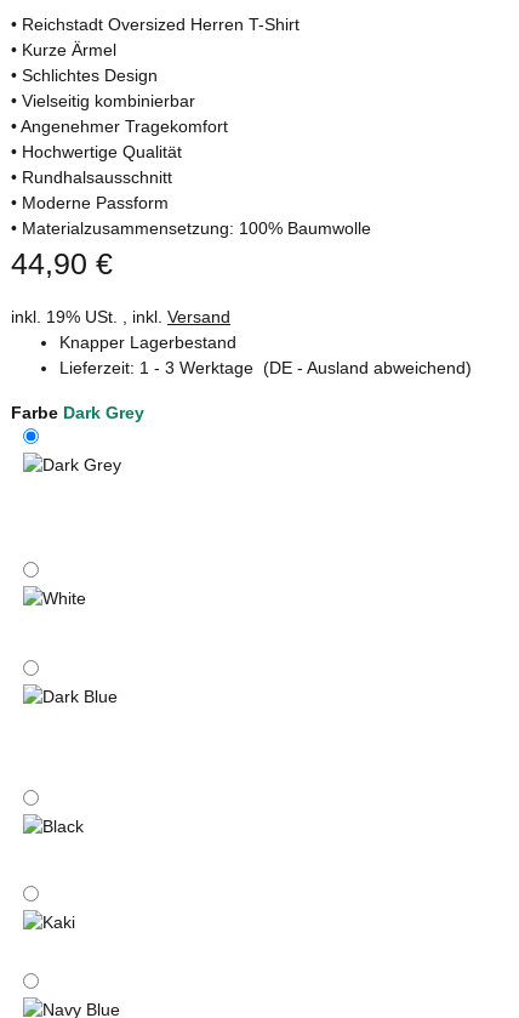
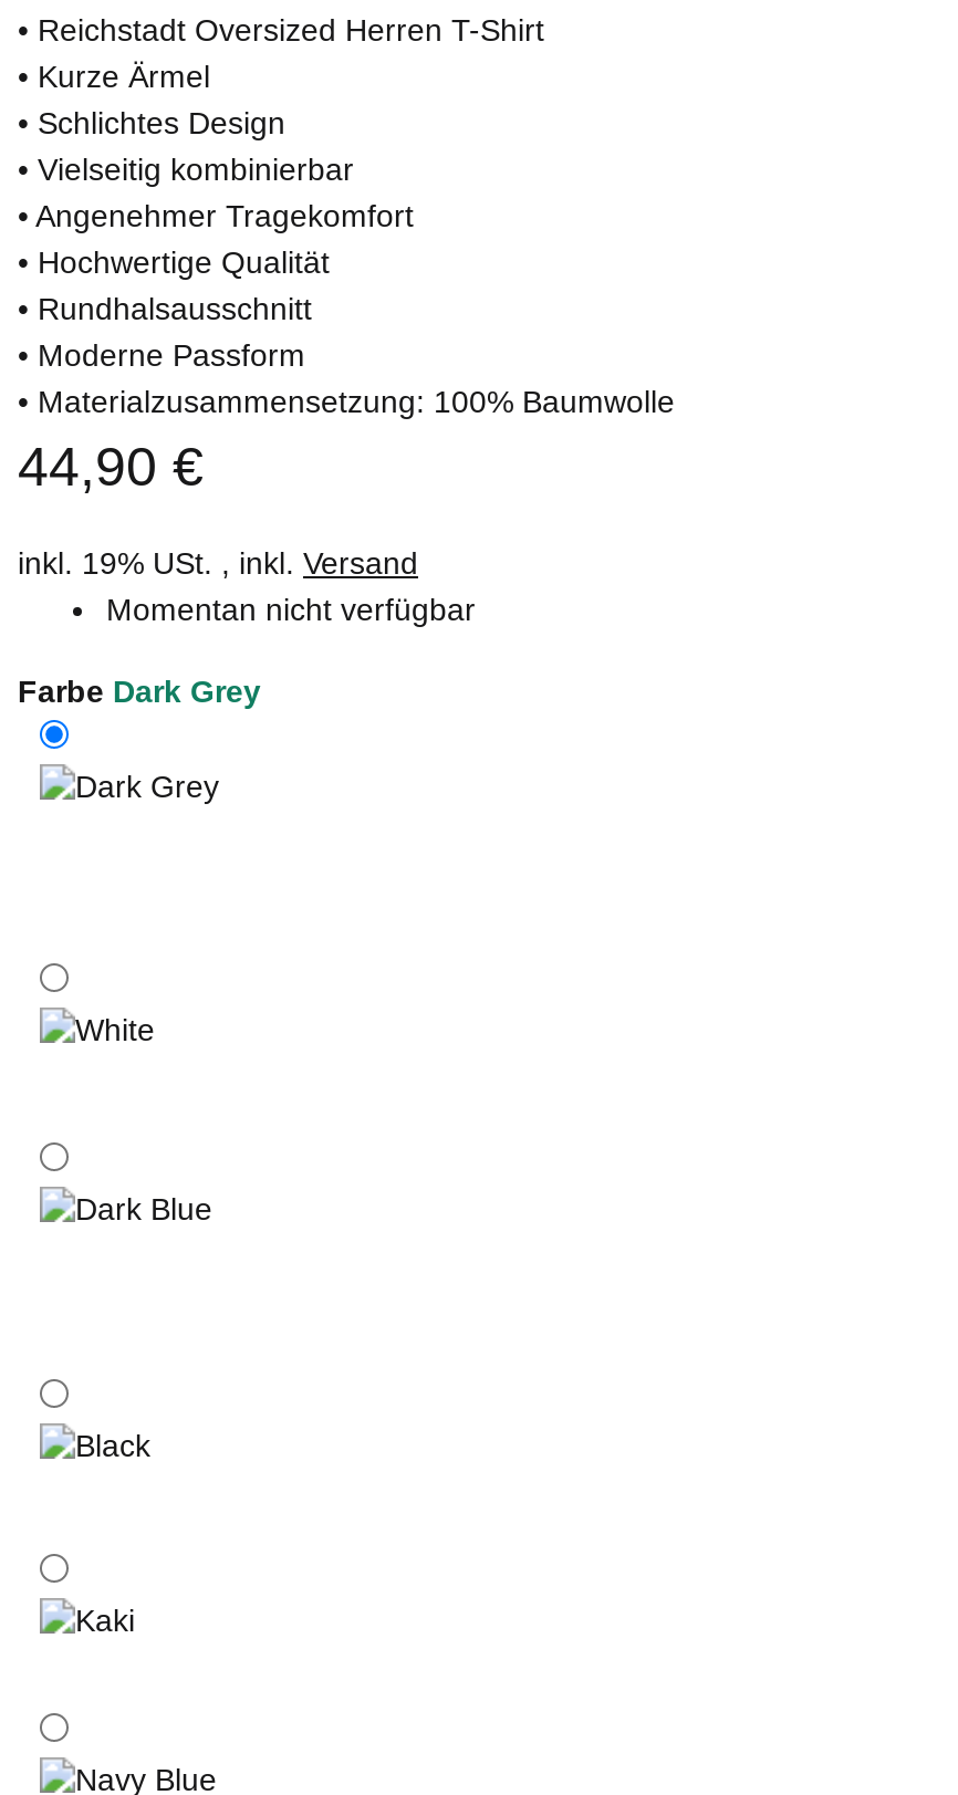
- Knapper Lagerbestand
- Lieferzeit: 1 - 3 Werktage (DE - Ausland abweichend)
+ Momentan nicht verfügbar
